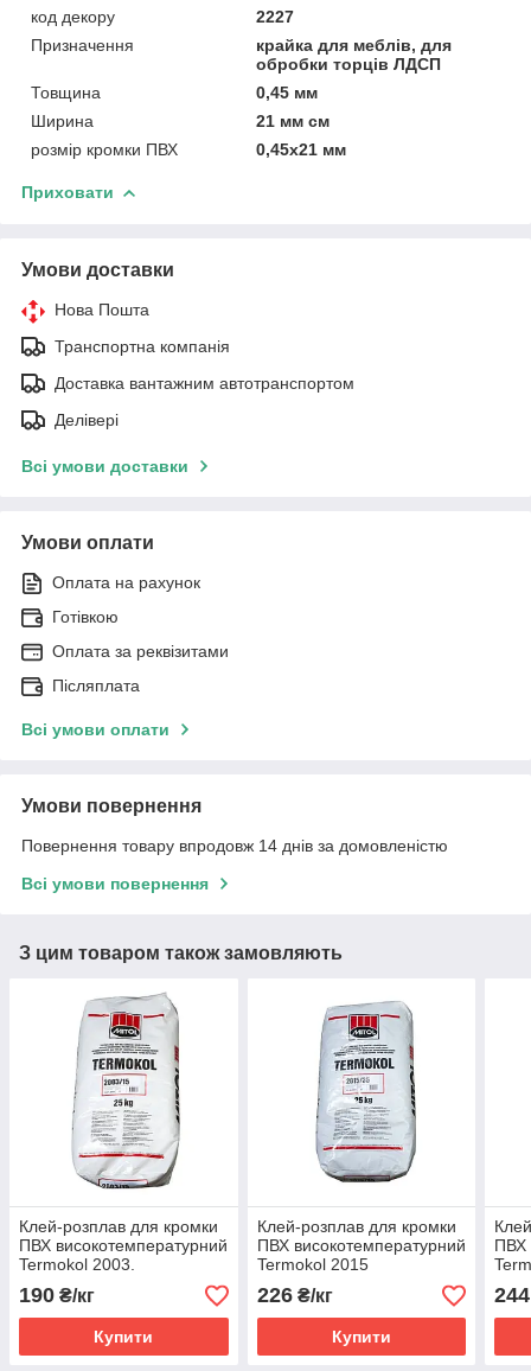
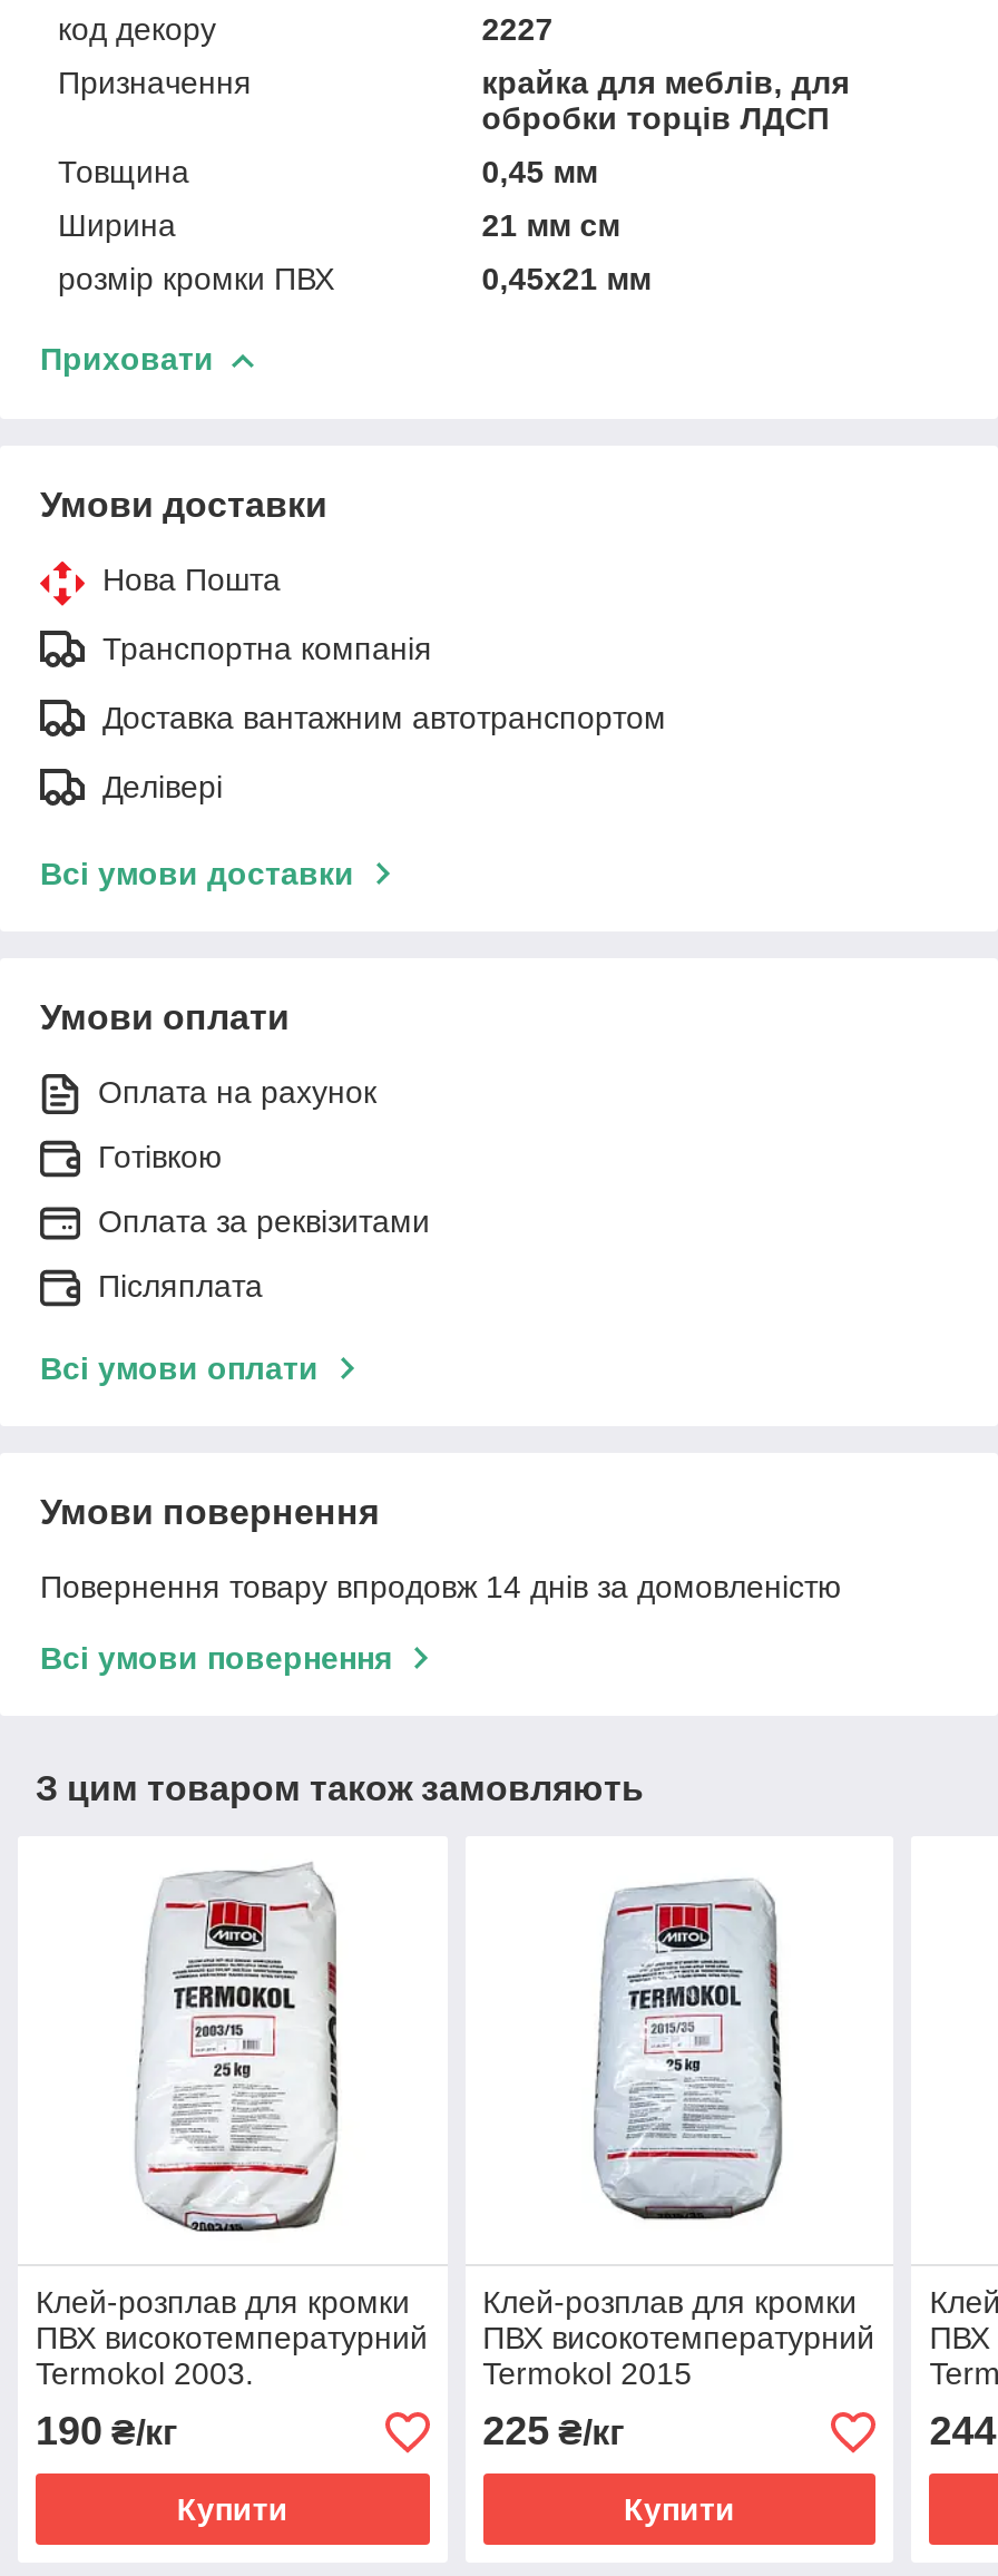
- 226 ₴/кг
+ 225 ₴/кг
